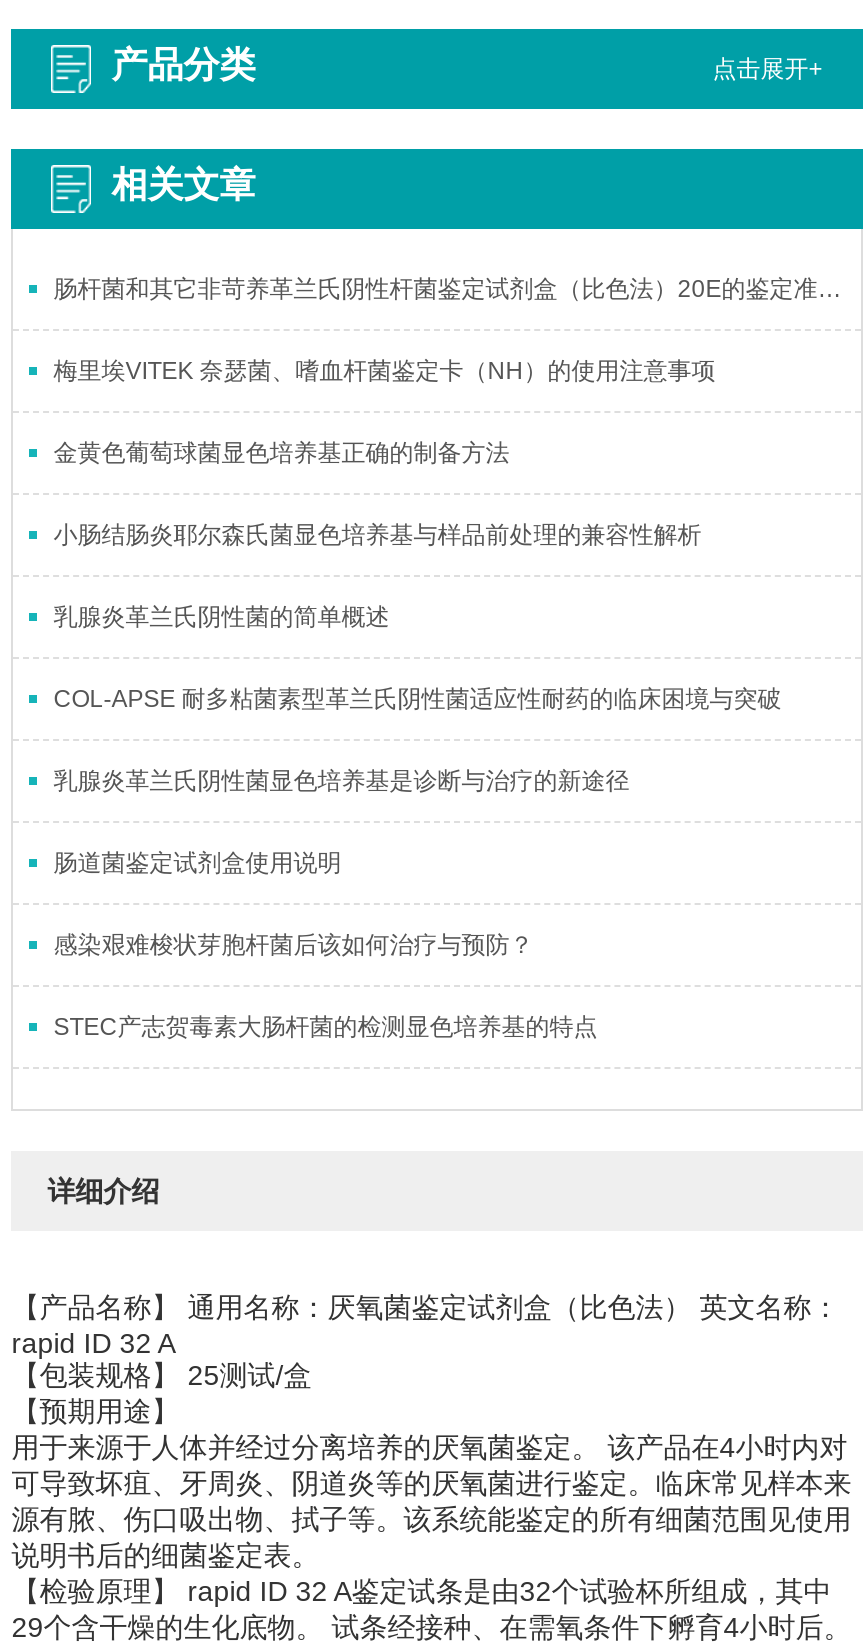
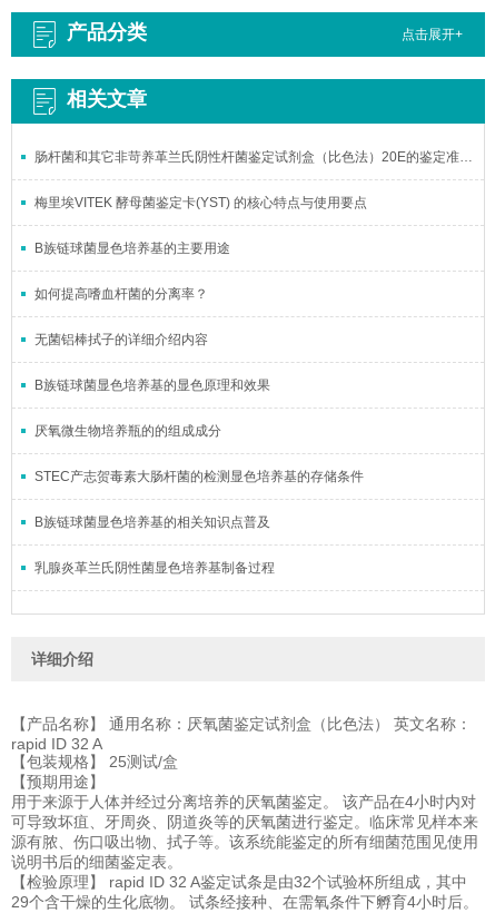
- 梅里埃VITEK 奈瑟菌、嗜血杆菌鉴定卡（NH）的使用注意事项
+ 梅里埃VITEK 酵母菌鉴定卡(YST) 的核心特点与使用要点

- 金黄色葡萄球菌显色培养基正确的制备方法
+ B族链球菌显色培养基的主要用途

- 小肠结肠炎耶尔森氏菌显色培养基与样品前处理的兼容性解析
+ 如何提高嗜血杆菌的分离率？

- 乳腺炎革兰氏阴性菌的简单概述
+ 无菌铝棒拭子的详细介绍内容

- COL-APSE 耐多粘菌素型革兰氏阴性菌适应性耐药的临床困境与突破
+ B族链球菌显色培养基的显色原理和效果

- 乳腺炎革兰氏阴性菌显色培养基是诊断与治疗的新途径
+ 厌氧微生物培养瓶的的组成成分

- 肠道菌鉴定试剂盒使用说明
+ STEC产志贺毒素大肠杆菌的检测显色培养基的存储条件

- 感染艰难梭状芽胞杆菌后该如何治疗与预防？
+ B族链球菌显色培养基的相关知识点普及

- STEC产志贺毒素大肠杆菌的检测显色培养基的特点
+ 乳腺炎革兰氏阴性菌显色培养基制备过程
